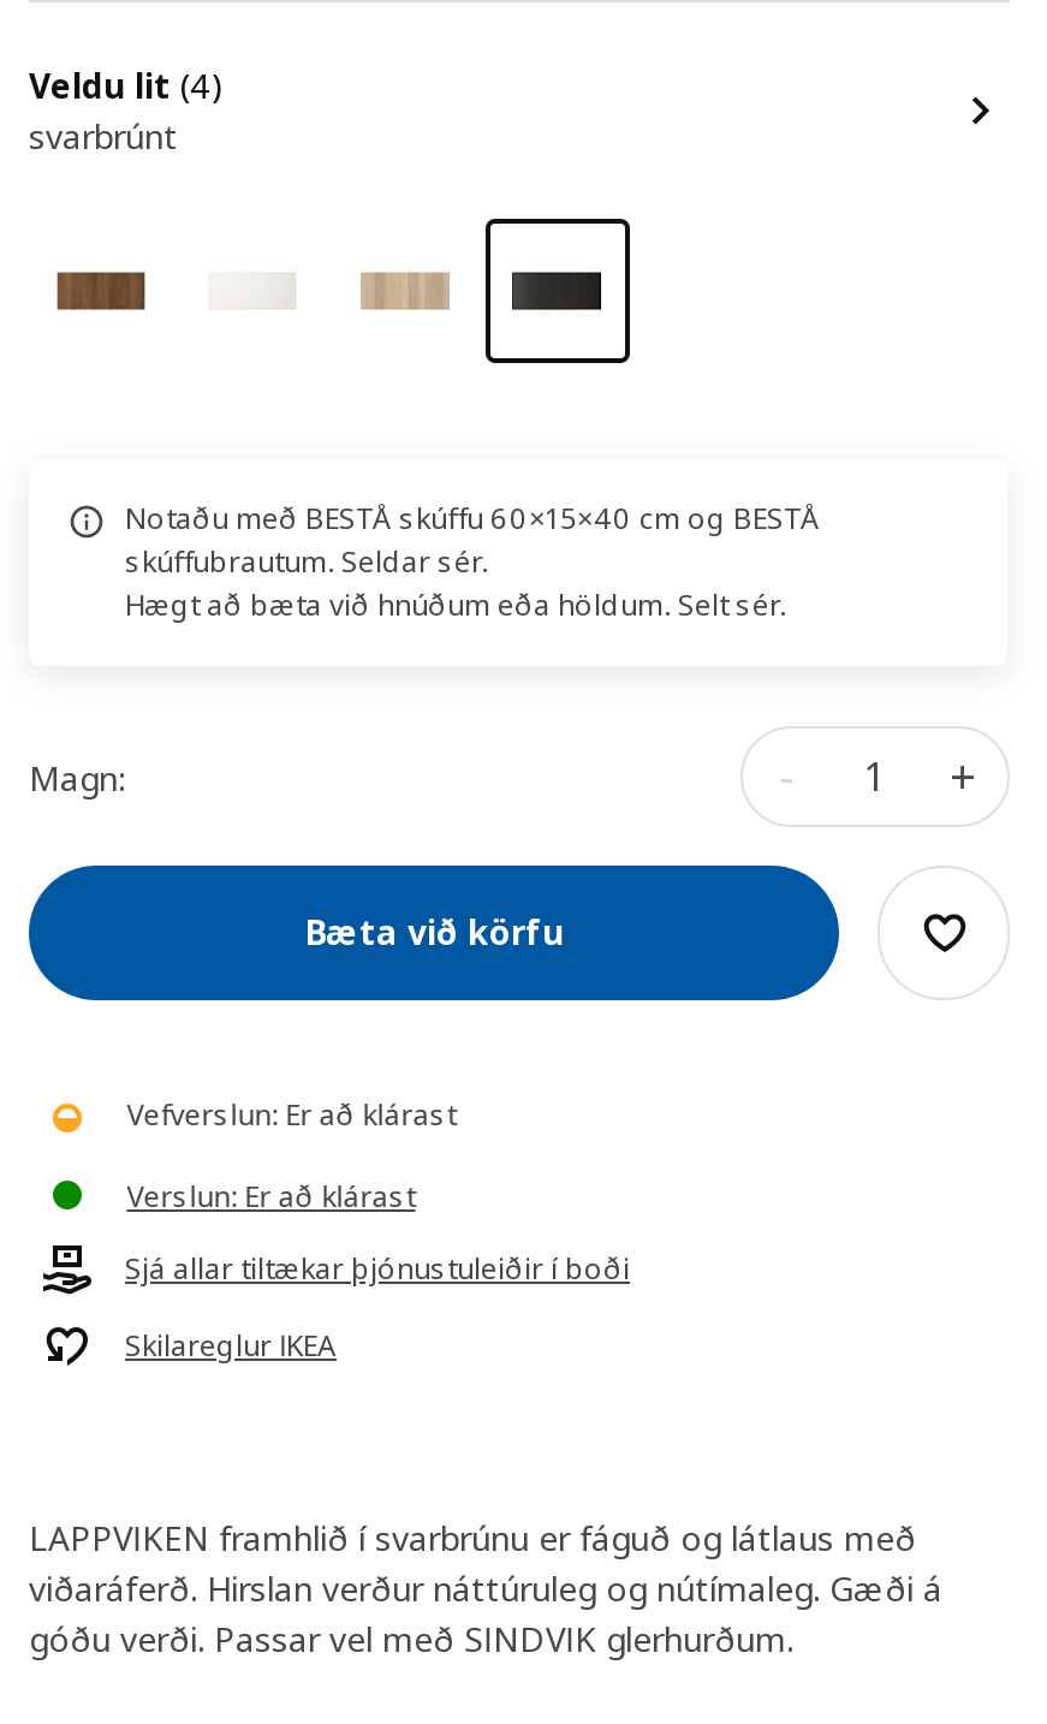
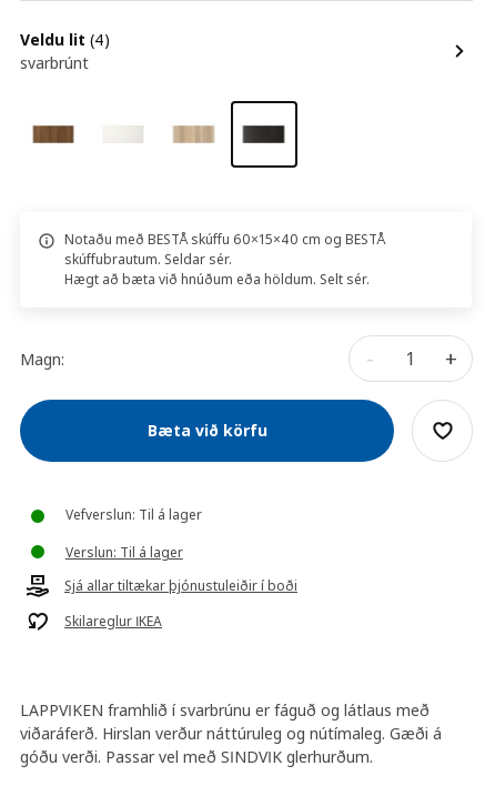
- Vefverslun: Er að klárast
+ Vefverslun: Til á lager

- Verslun: Er að klárast
+ Verslun: Til á lager
